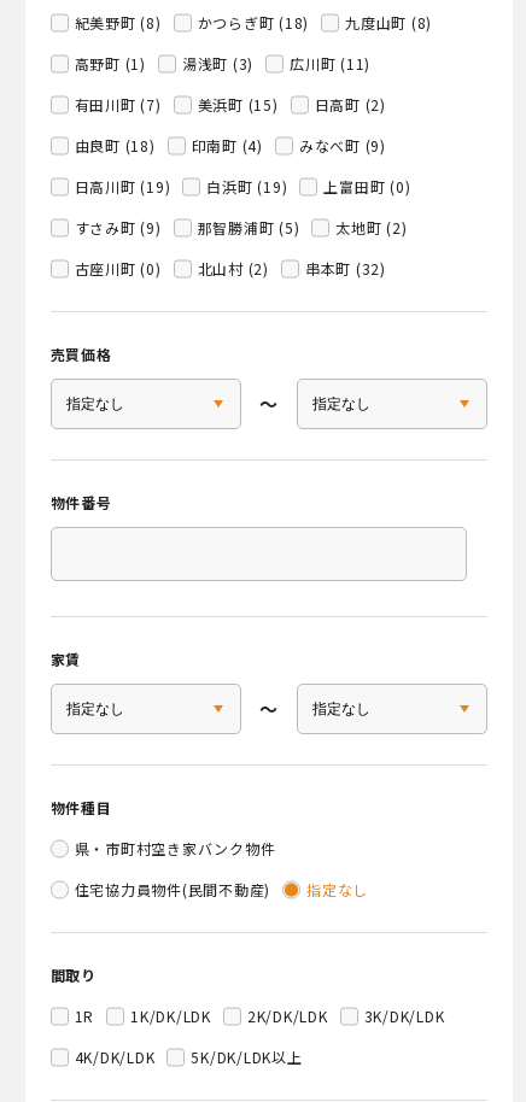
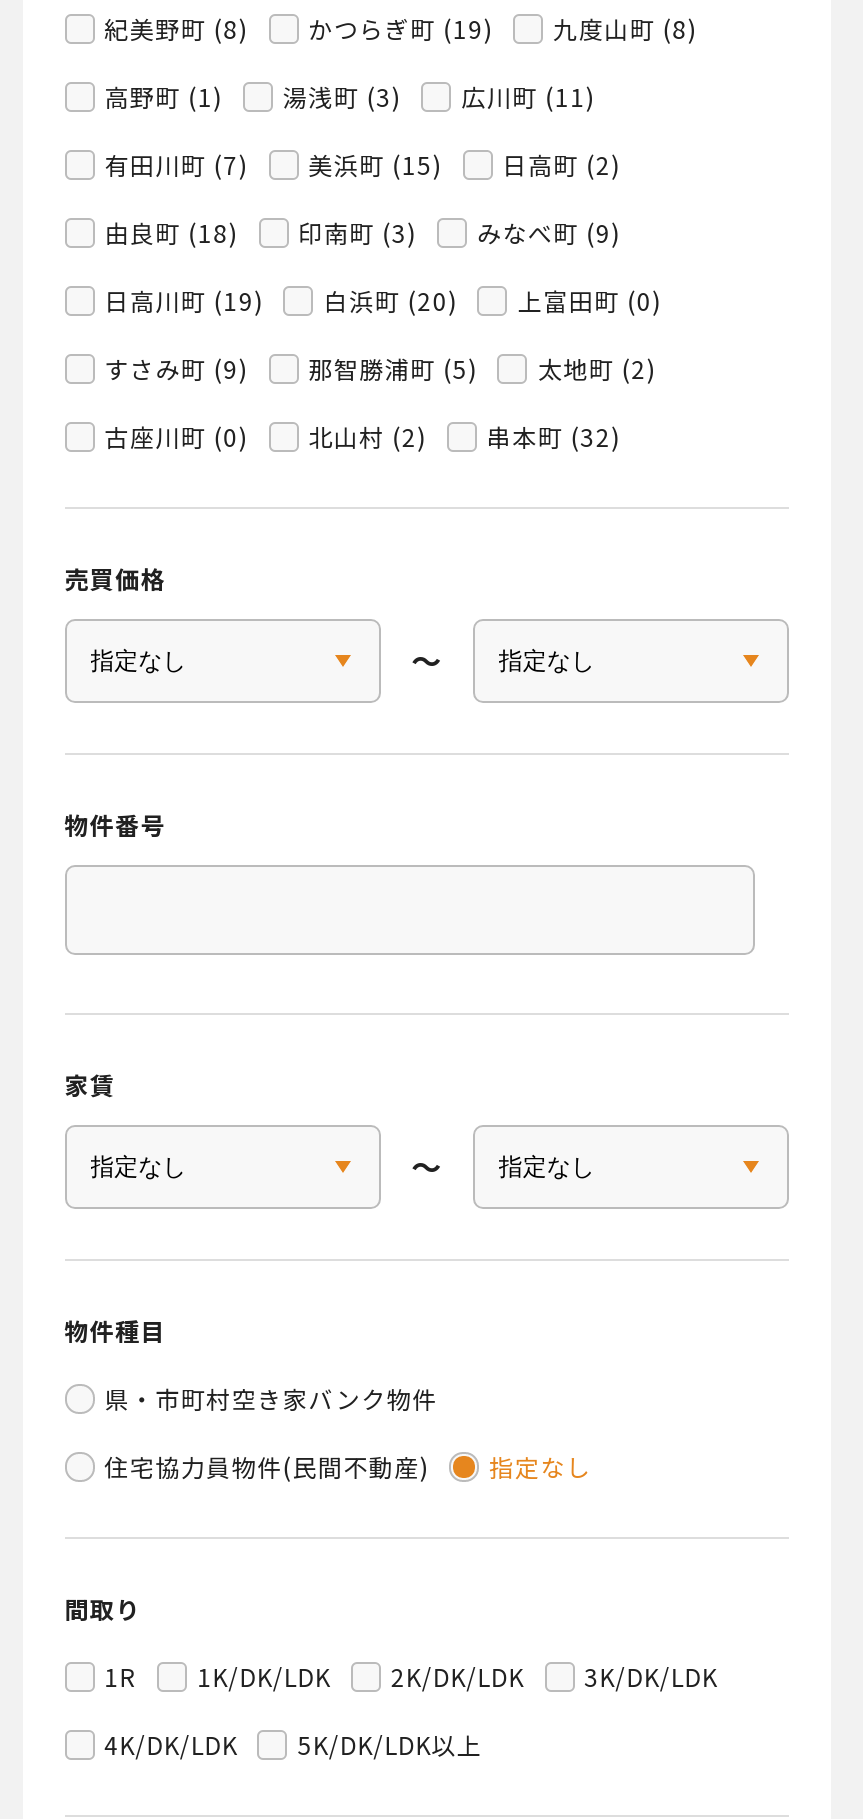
- 紀美野町 (8) かつらぎ町 (18) 九度山町 (8)
+ 紀美野町 (8) かつらぎ町 (19) 九度山町 (8)

- 由良町 (18) 印南町 (4) みなべ町 (9)
+ 由良町 (18) 印南町 (3) みなべ町 (9)

- 日高川町 (19) 白浜町 (19) 上富田町 (0)
+ 日高川町 (19) 白浜町 (20) 上富田町 (0)
